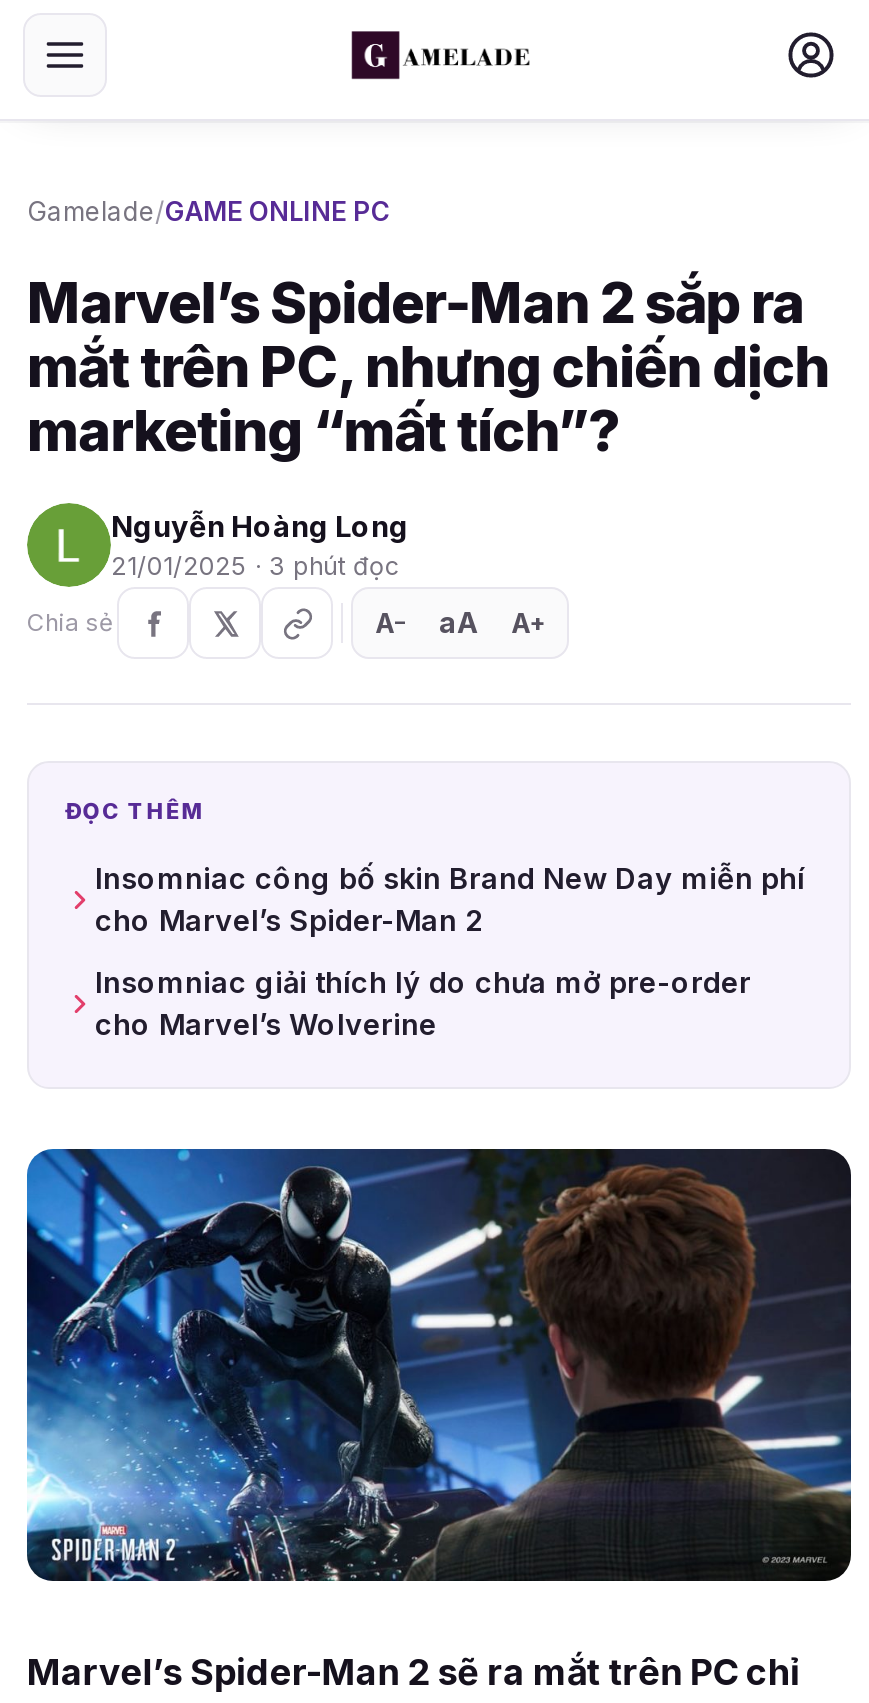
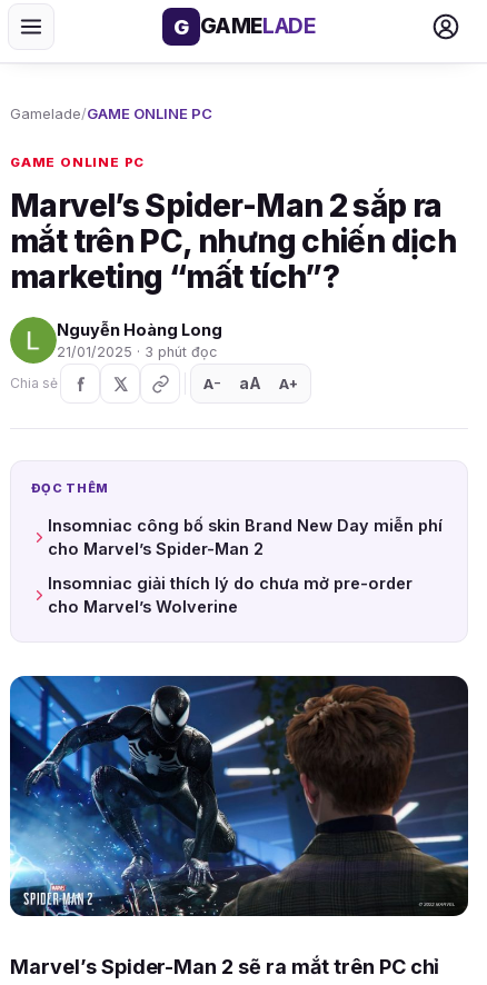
+ G GAMELADE

+ GAME ONLINE PC
